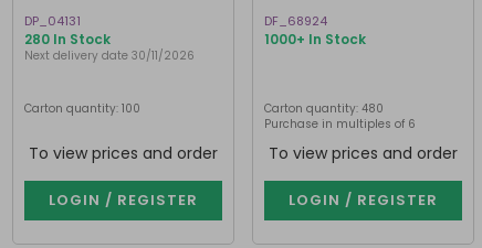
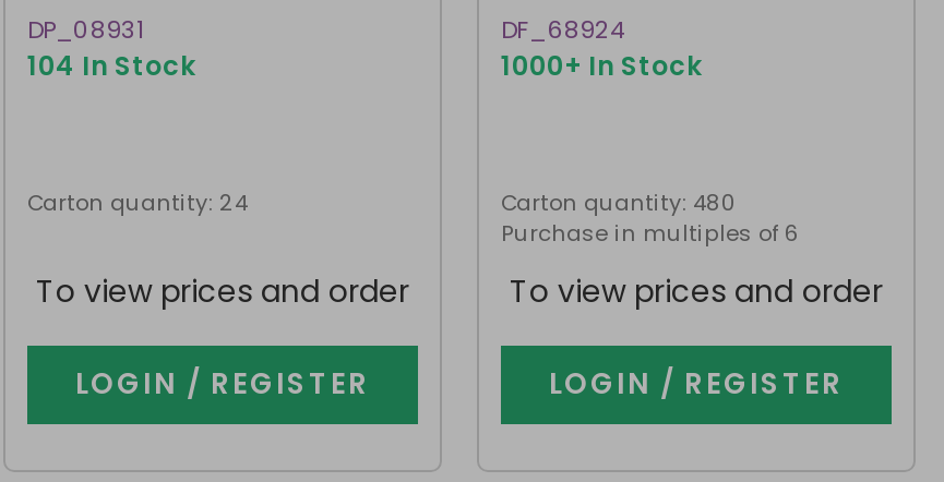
- DP_04131
- 280 In Stock
- Next delivery date 30/11/2026
+ DP_08931
+ 104 In Stock

- Carton quantity: 100
+ Carton quantity: 24
